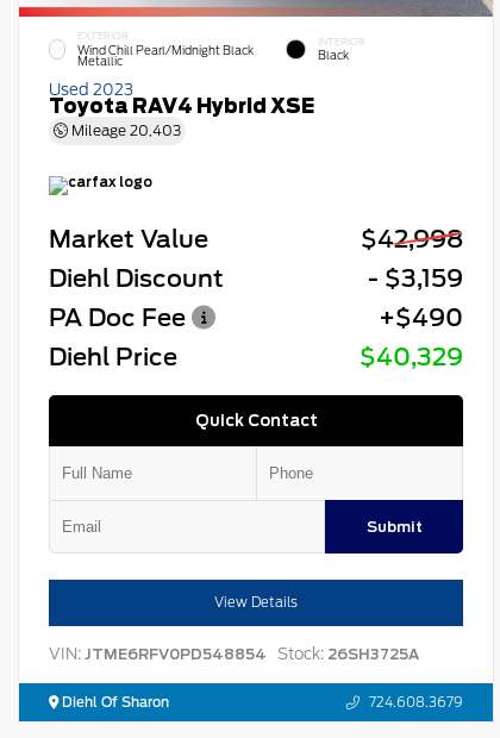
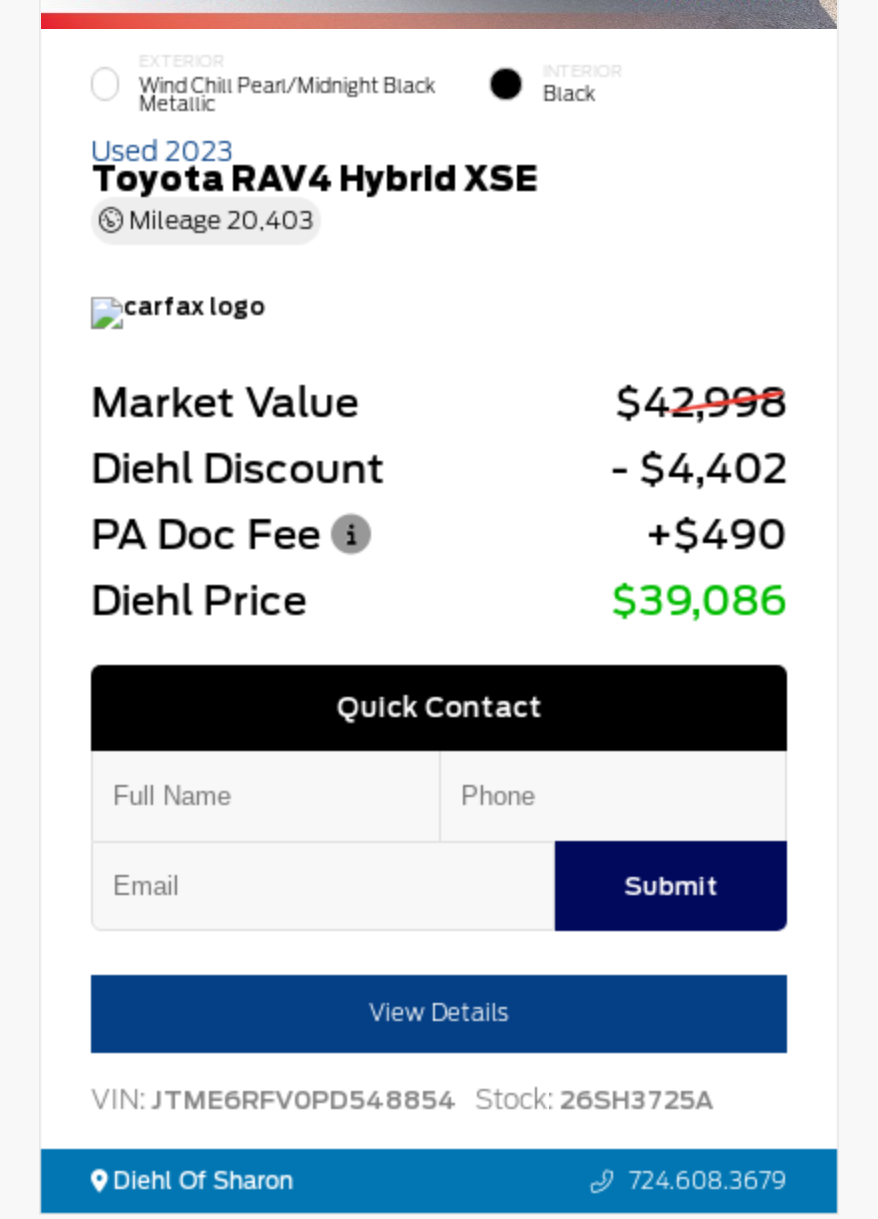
- - $3,159
+ - $4,402

- $40,329
+ $39,086
